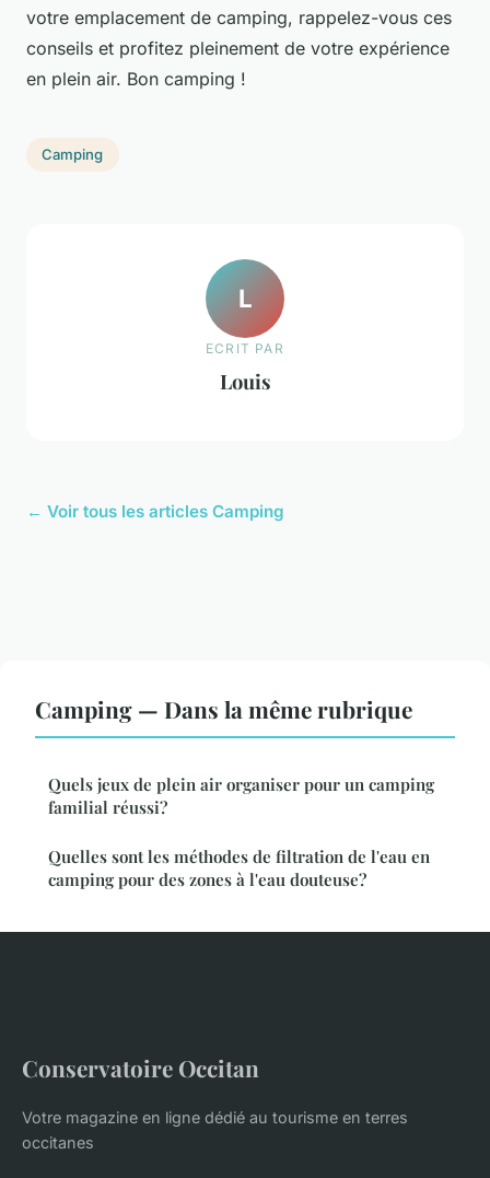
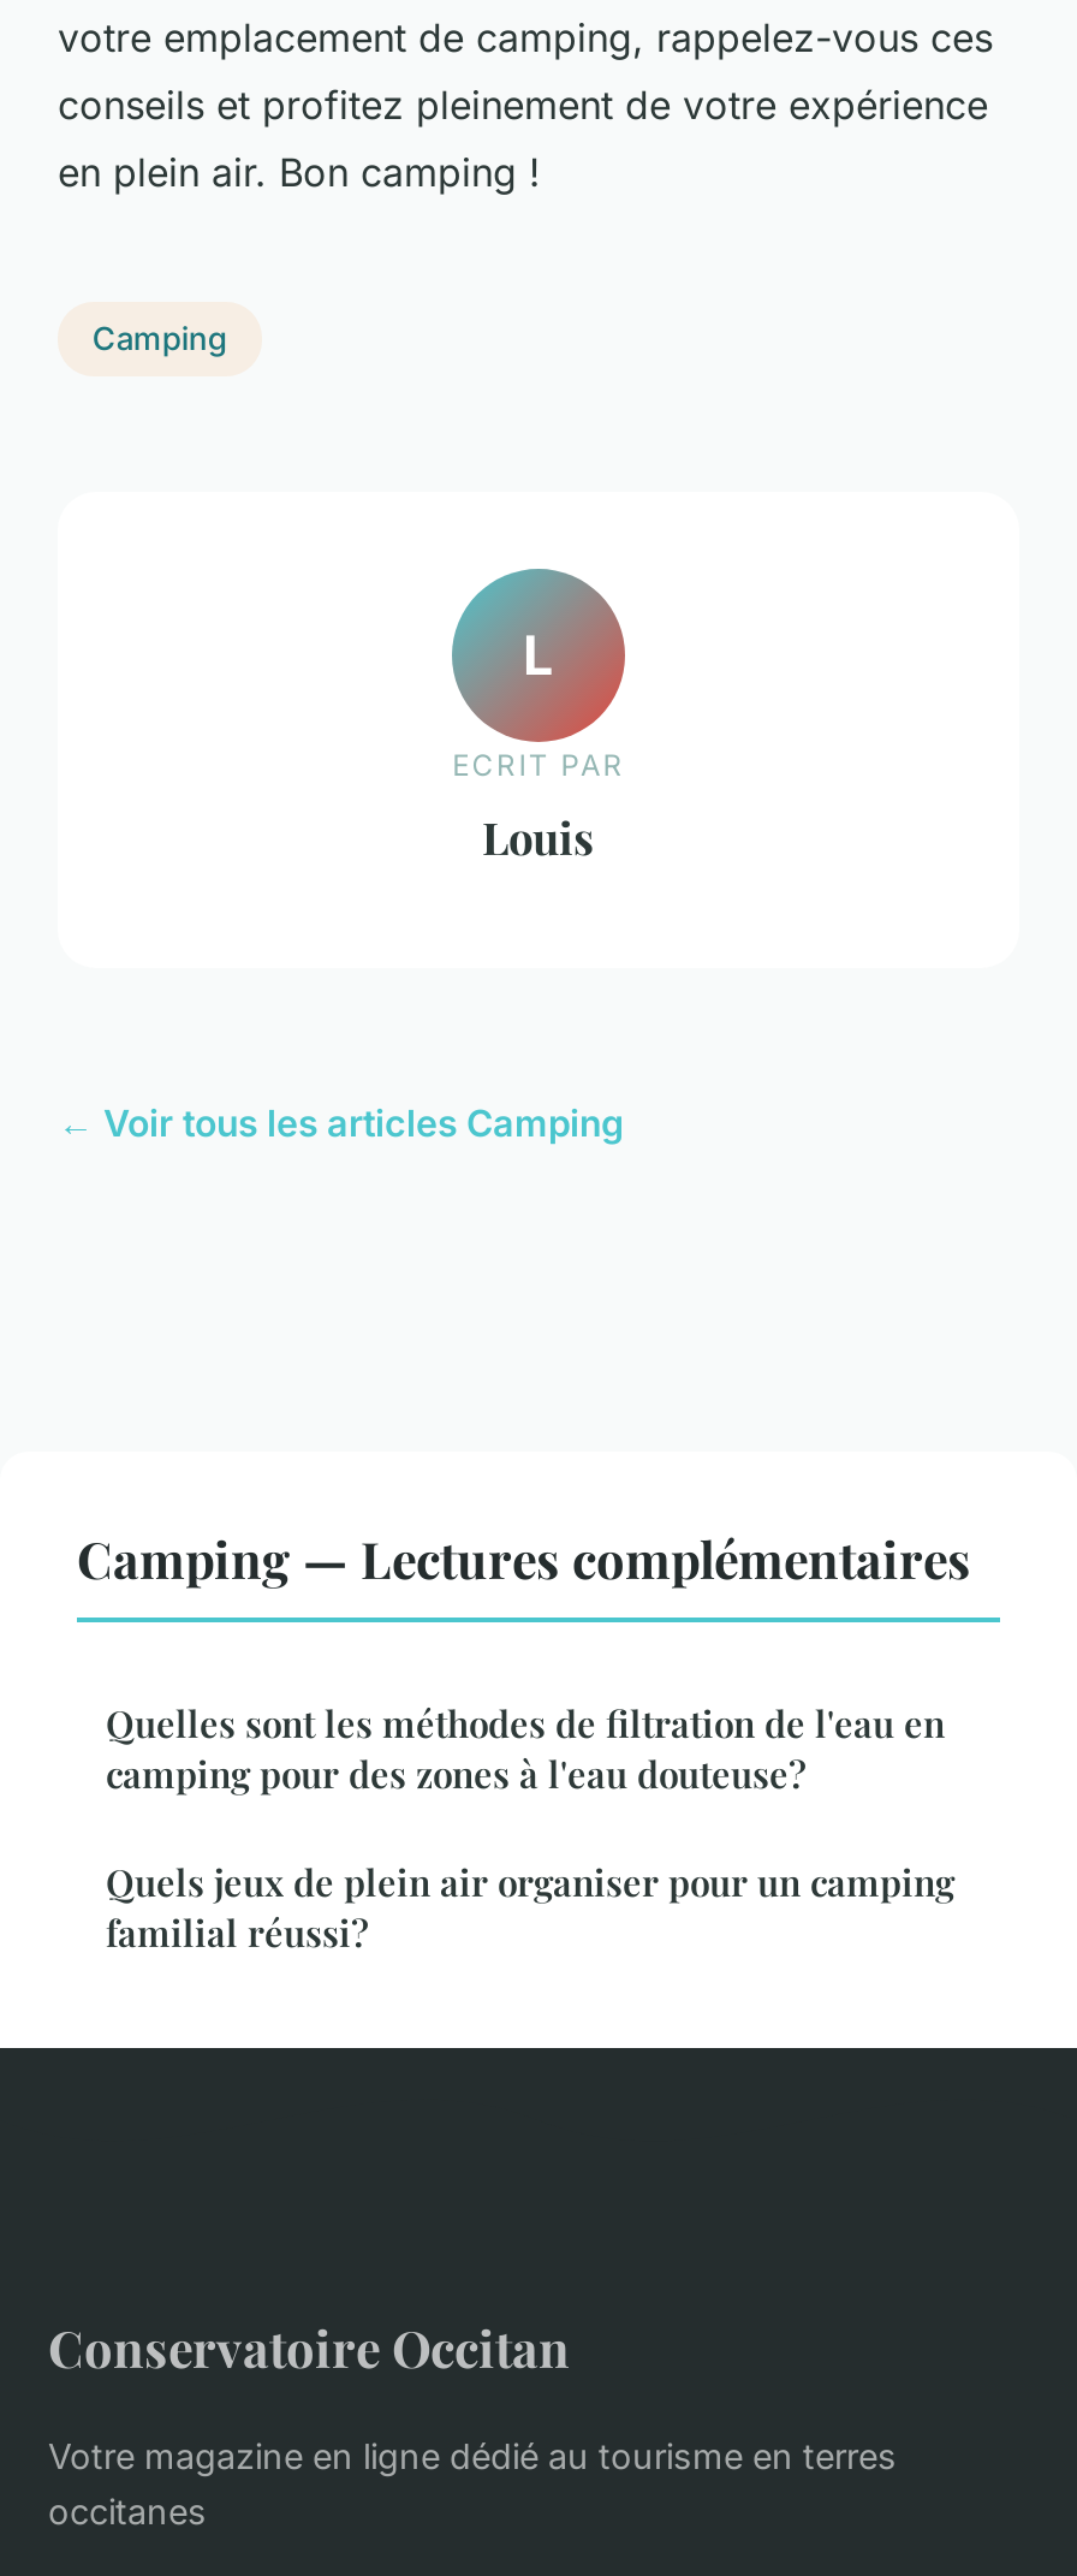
- Camping — Dans la même rubrique
+ Camping — Lectures complémentaires

moved down: Quels jeux de plein air organiser pour un camping | familial réussi?

moved up: Quelles sont les méthodes de filtration de l'eau en | camping pour des zones à l'eau douteuse?
